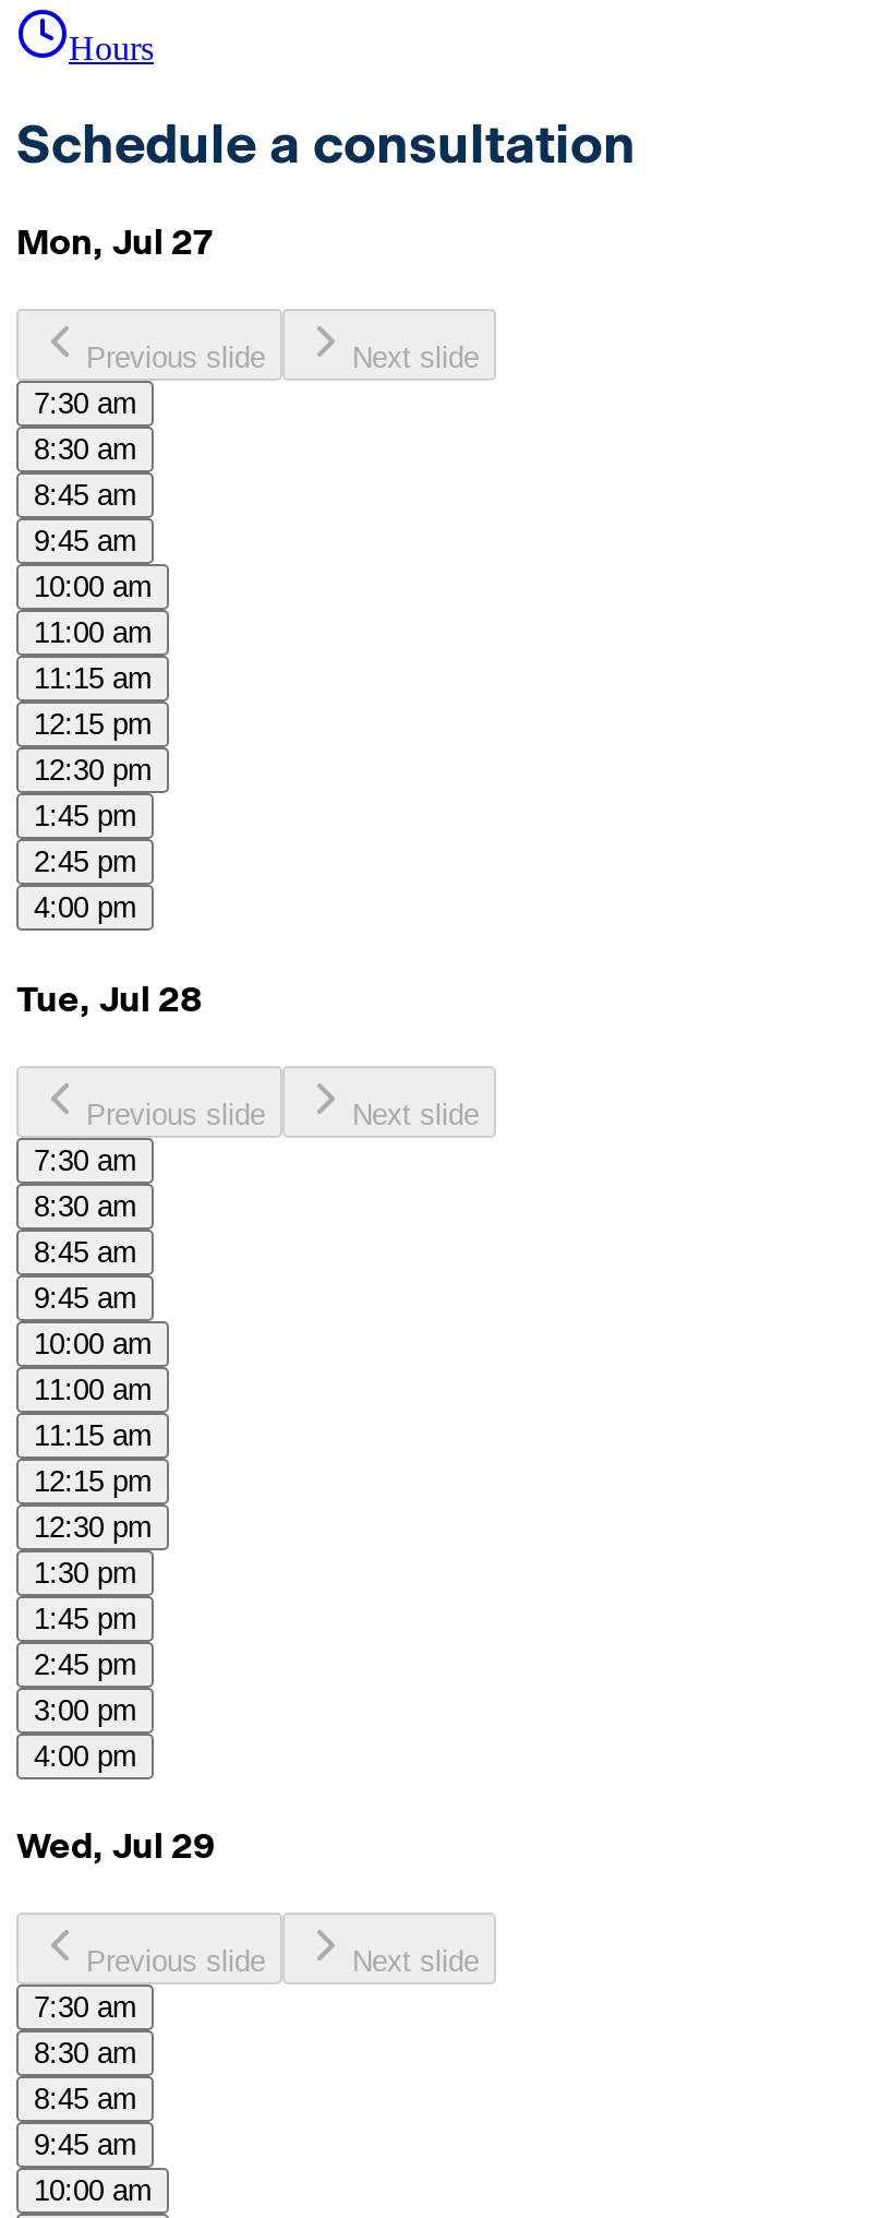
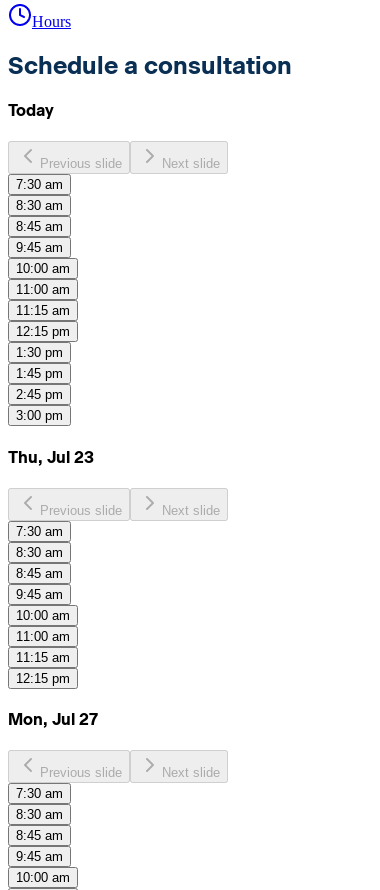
- Mon, Jul 27
+ Today

- 12:30 pm
+ 1:30 pm

- 4:00 pm
+ 3:00 pm

- Tue, Jul 28
+ Thu, Jul 23

- 12:30 pm
- 1:30 pm
- 1:45 pm
- 2:45 pm
- 3:00 pm
- 4:00 pm
- Wed, Jul 29
+ Mon, Jul 27
